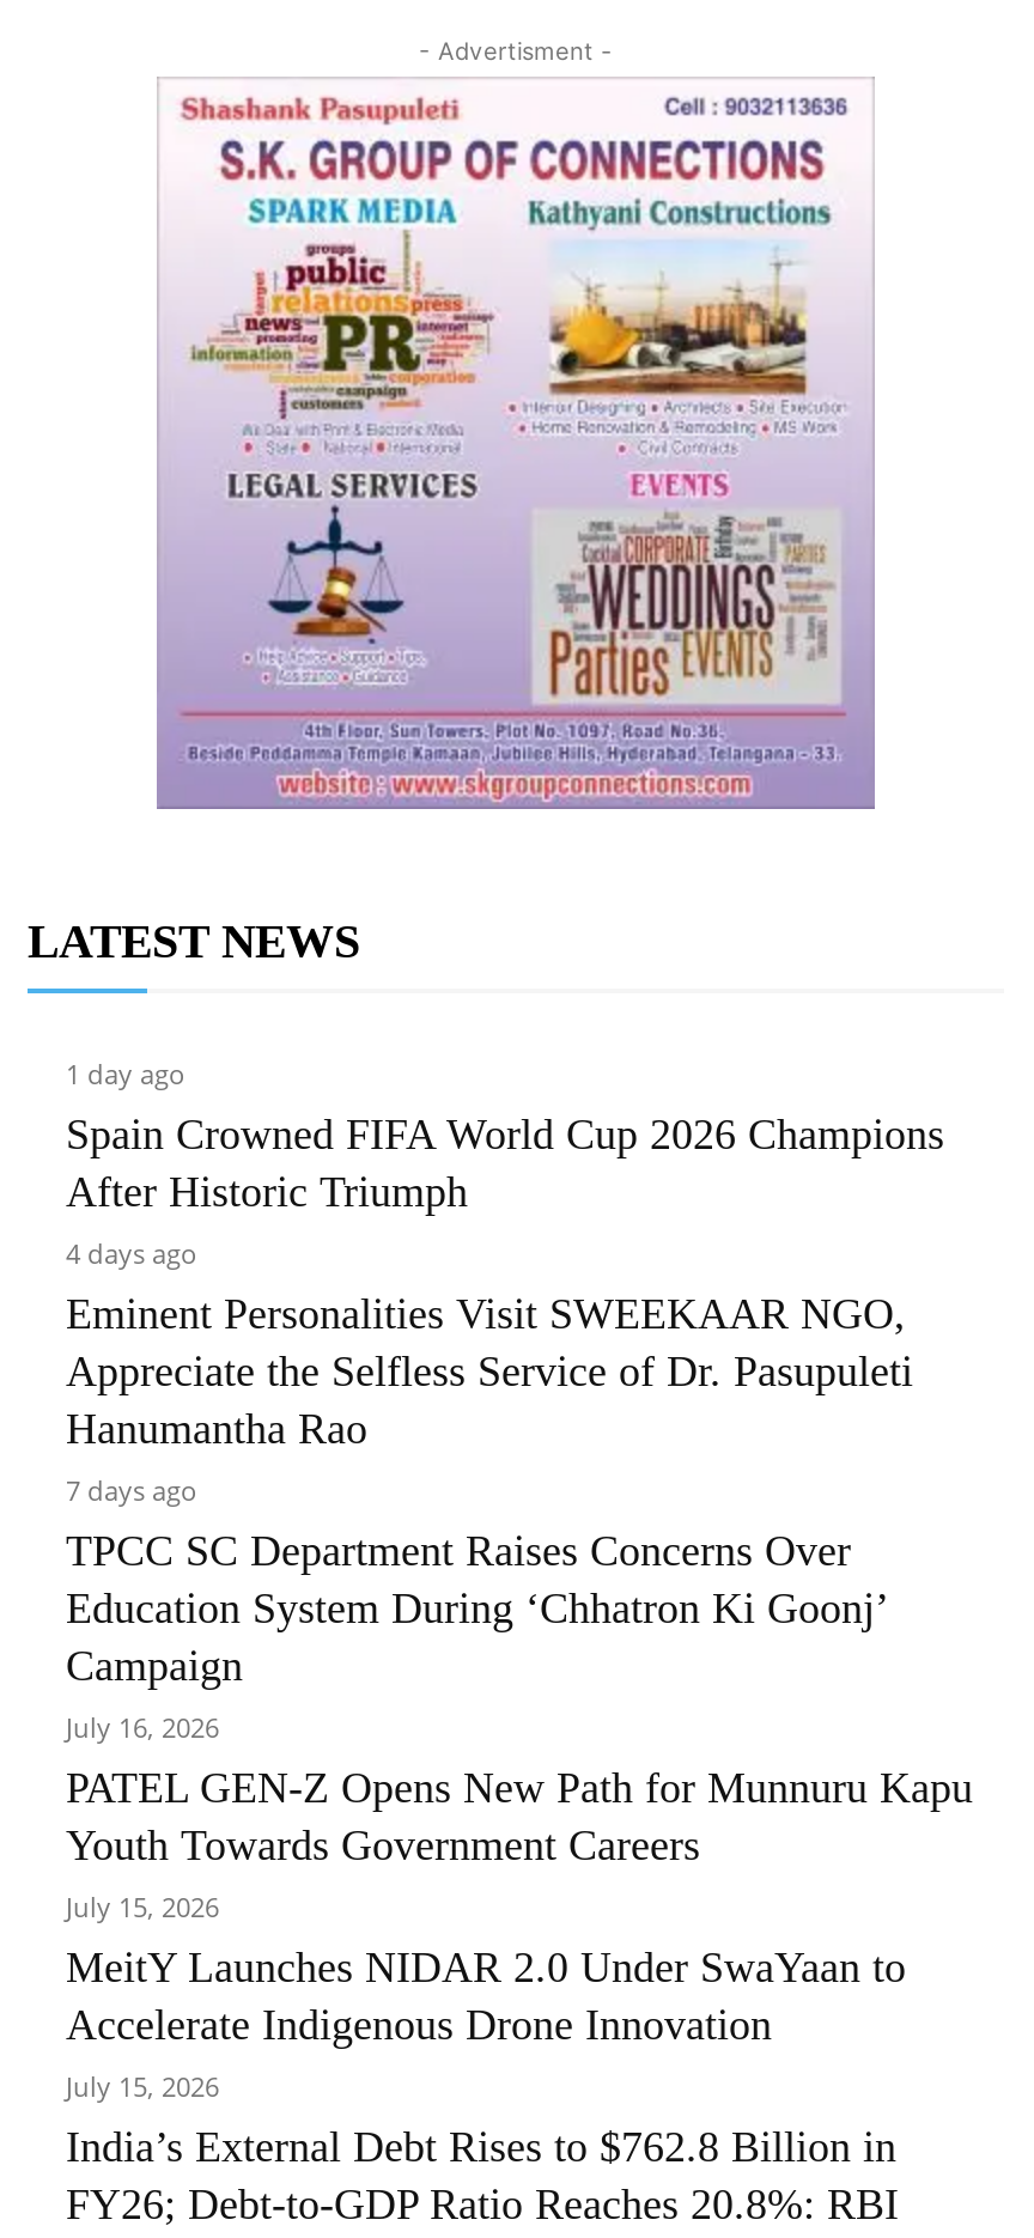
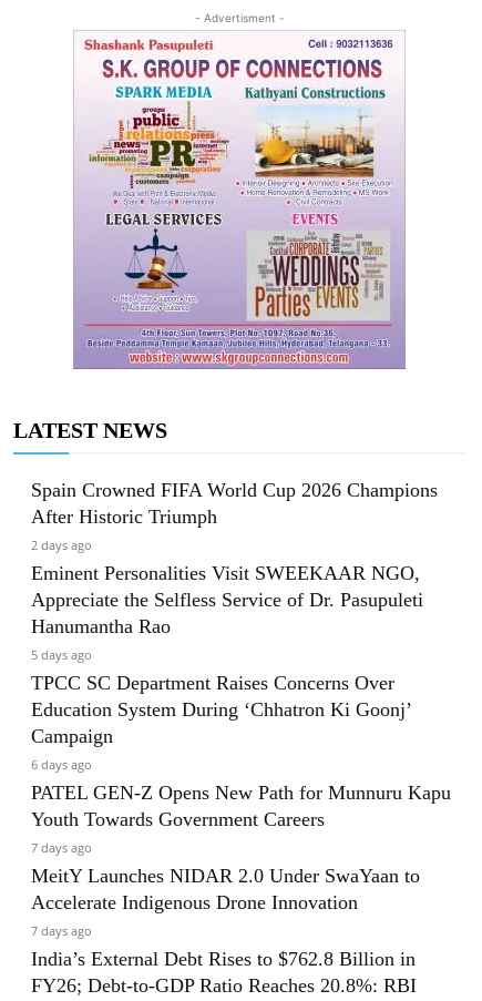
- 1 day ago

- 4 days ago
+ 2 days ago

- 7 days ago
+ 5 days ago

- July 16, 2026
+ 6 days ago

- July 15, 2026
+ 7 days ago

- July 15, 2026
+ 7 days ago
